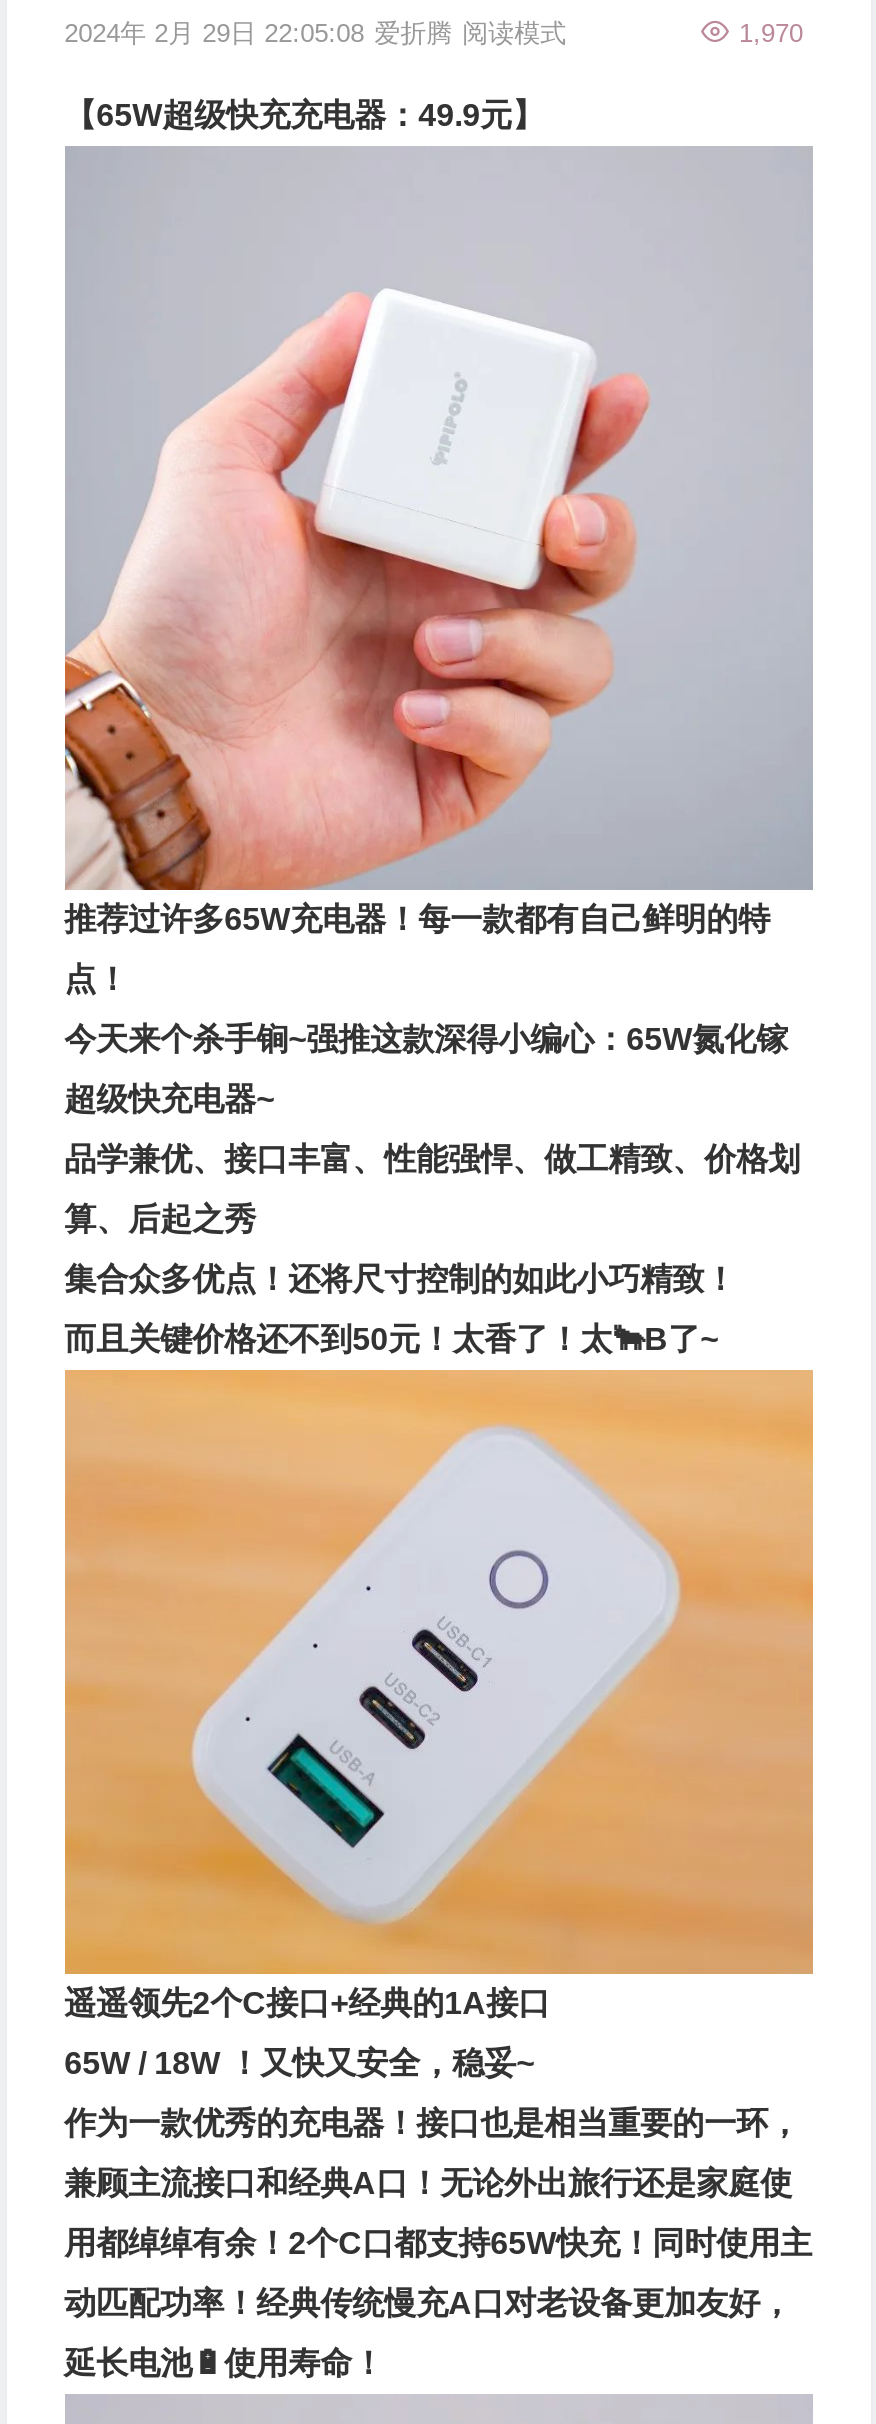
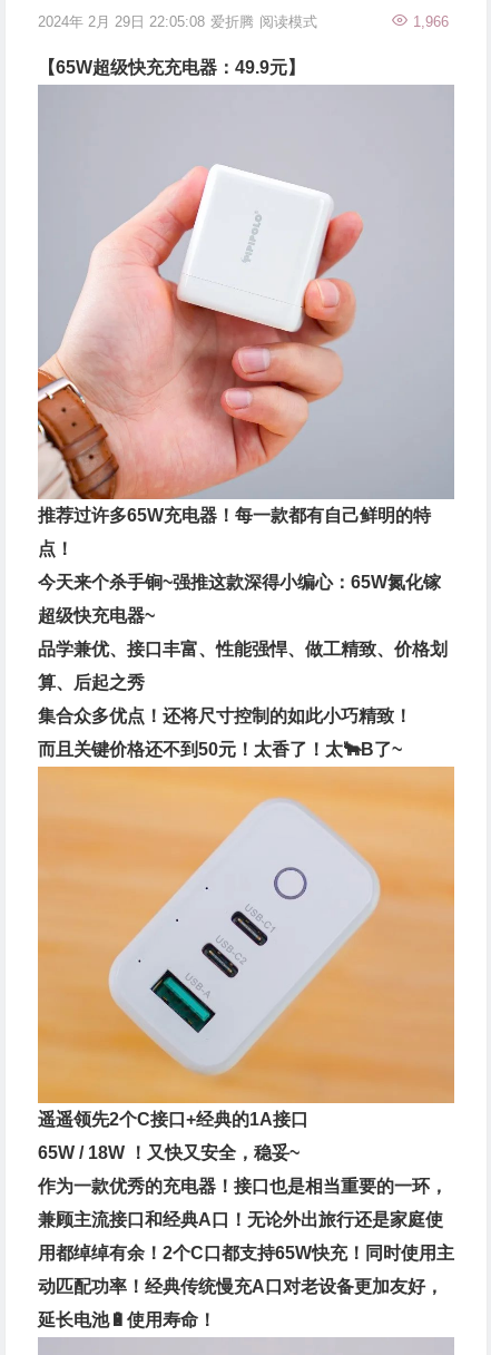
- 1,970
+ 1,966
